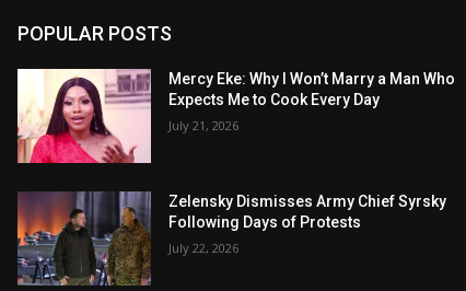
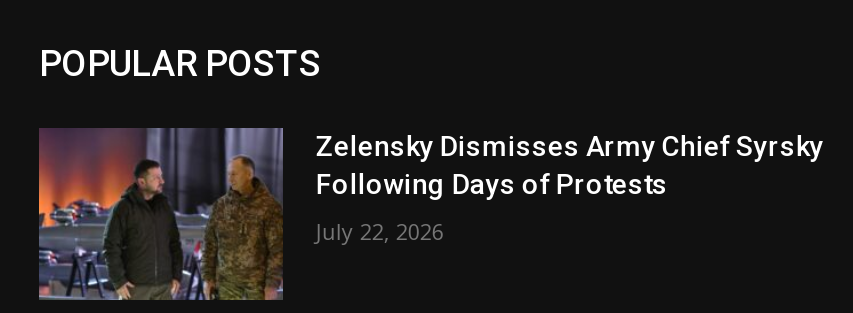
- [image]
- Mercy Eke: Why I Won’t Marry a Man Who
- Expects Me to Cook Every Day
- July 21, 2026
